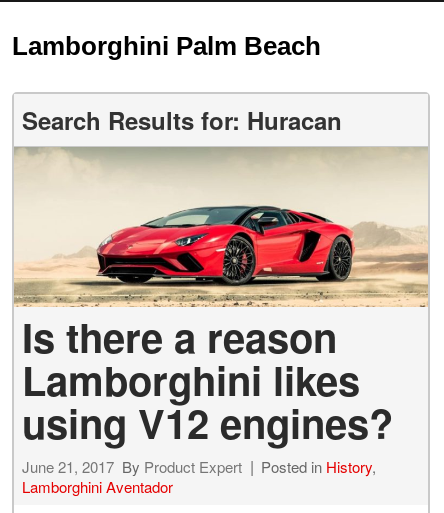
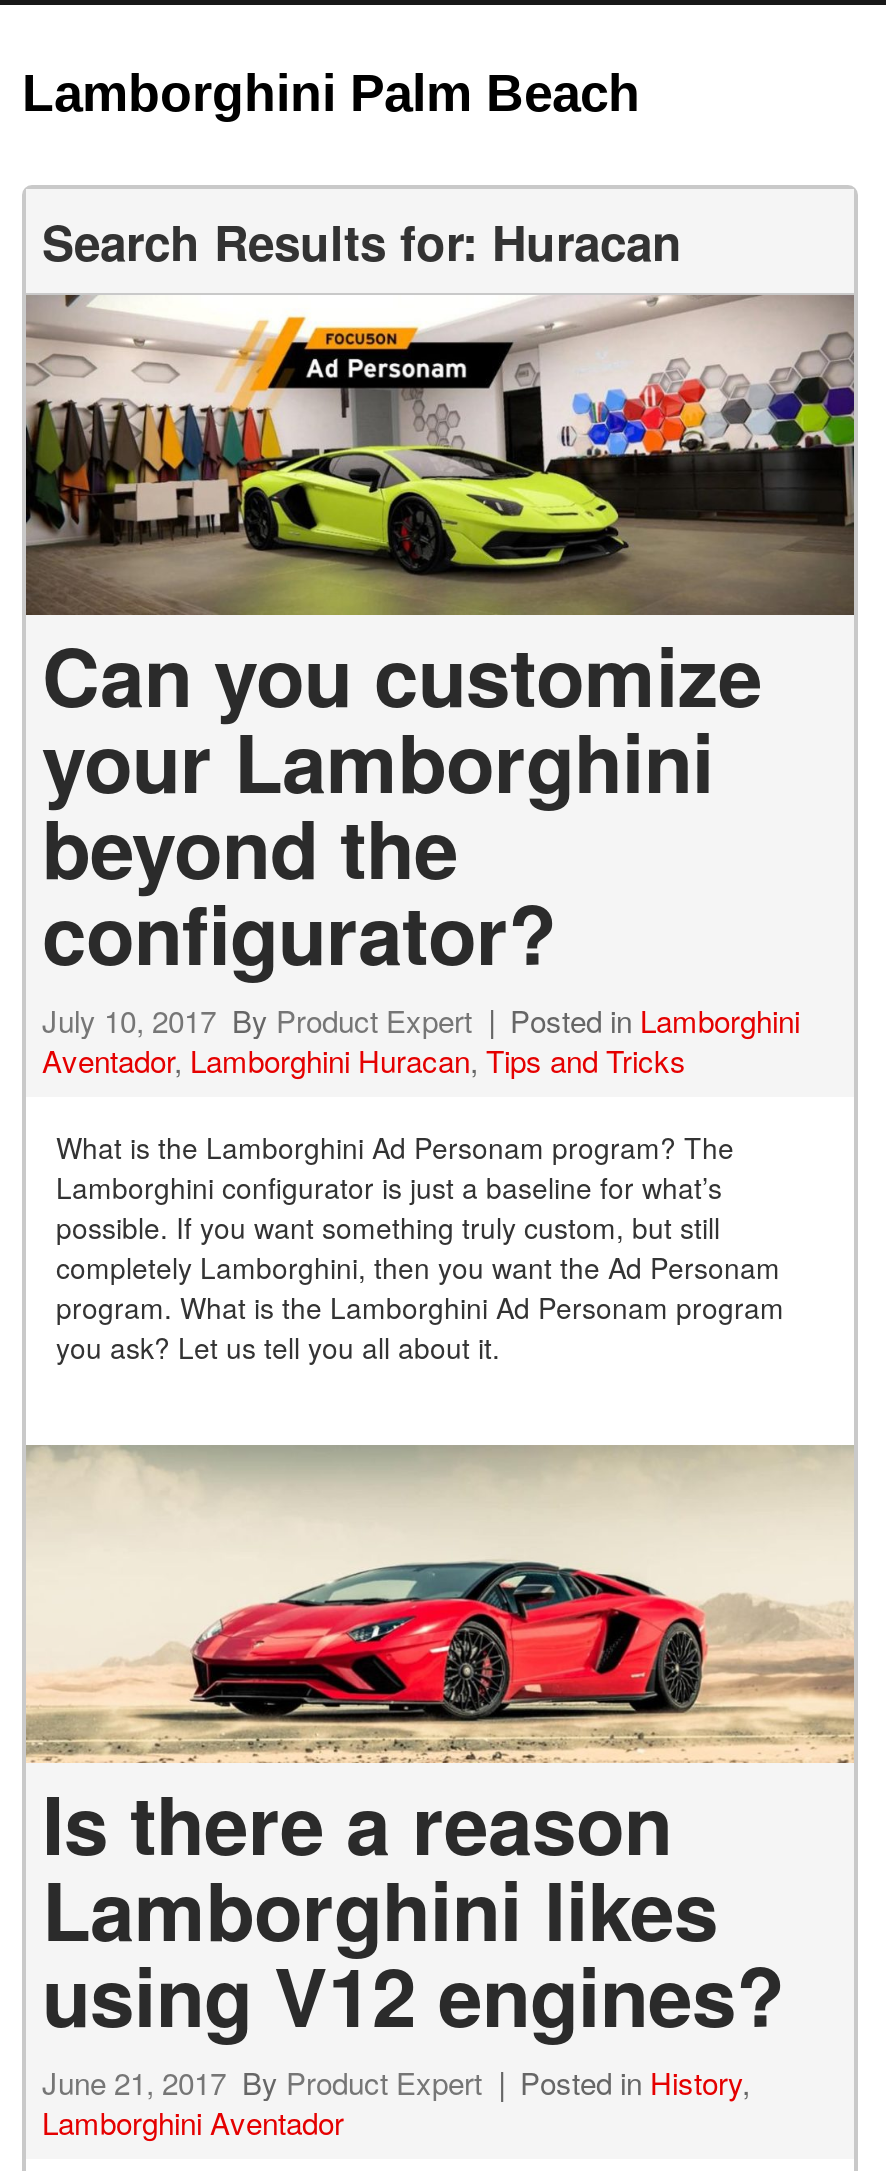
+ [image]
+ Can you customize
+ your Lamborghini
+ beyond the
+ configurator?
+ July 10, 2017 By Product Expert
+ Posted in Lamborghini
+ Aventador, Lamborghini Huracan, Tips and Tricks
+ What is the Lamborghini Ad Personam program? The
+ Lamborghini configurator is just a baseline for what’s
+ possible. If you want something truly custom, but still
+ completely Lamborghini, then you want the Ad Personam
+ program. What is the Lamborghini Ad Personam program
+ you ask? Let us tell you all about it.
